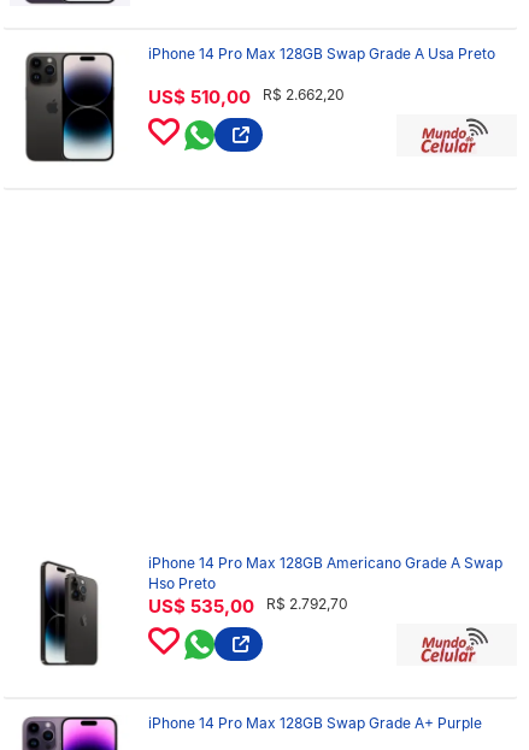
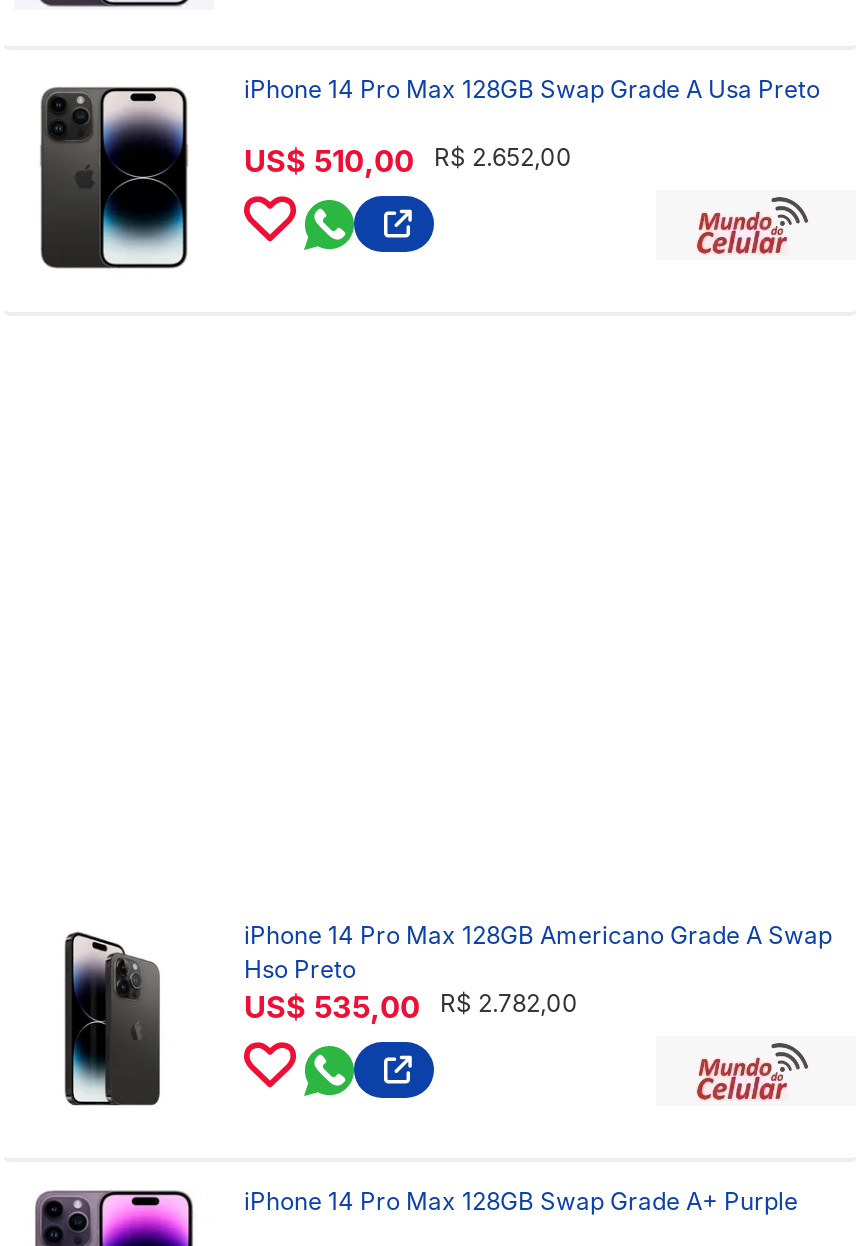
- US$ 510,00 R$ 2.662,20
+ US$ 510,00 R$ 2.652,00

- US$ 535,00 R$ 2.792,70
+ US$ 535,00 R$ 2.782,00
